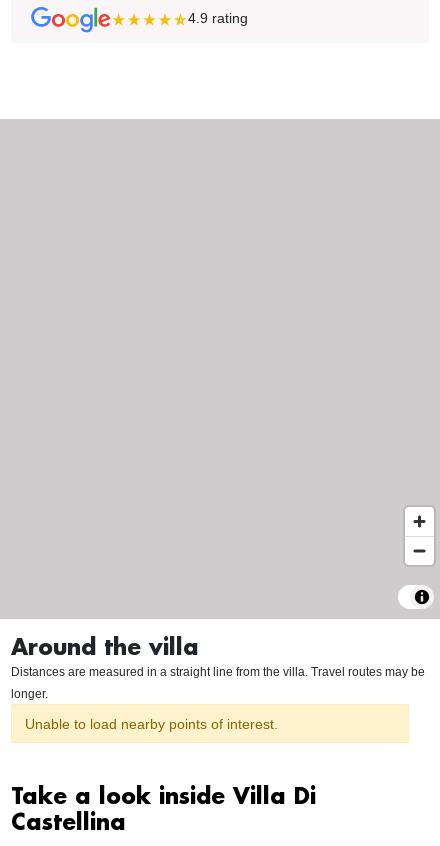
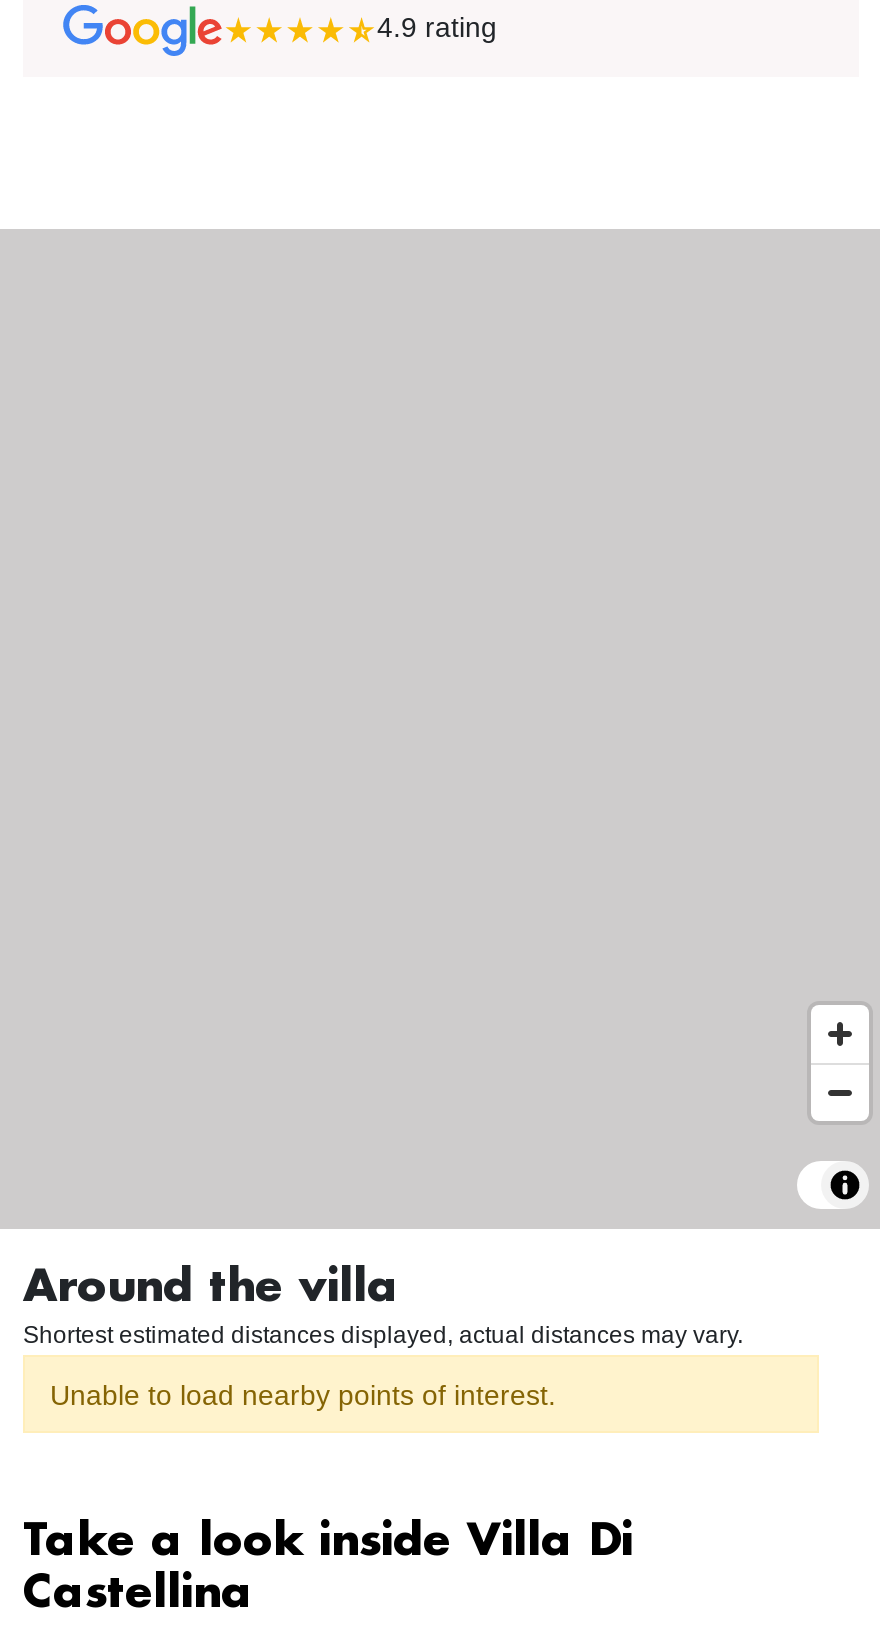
- Distances are measured in a straight line from the villa. Travel routes may be
- longer.
+ Shortest estimated distances displayed, actual distances may vary.
